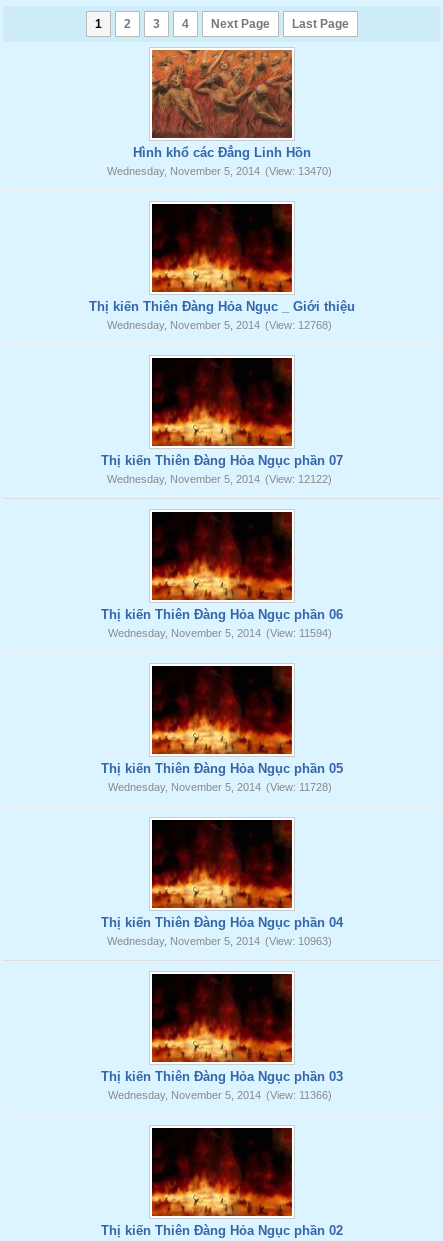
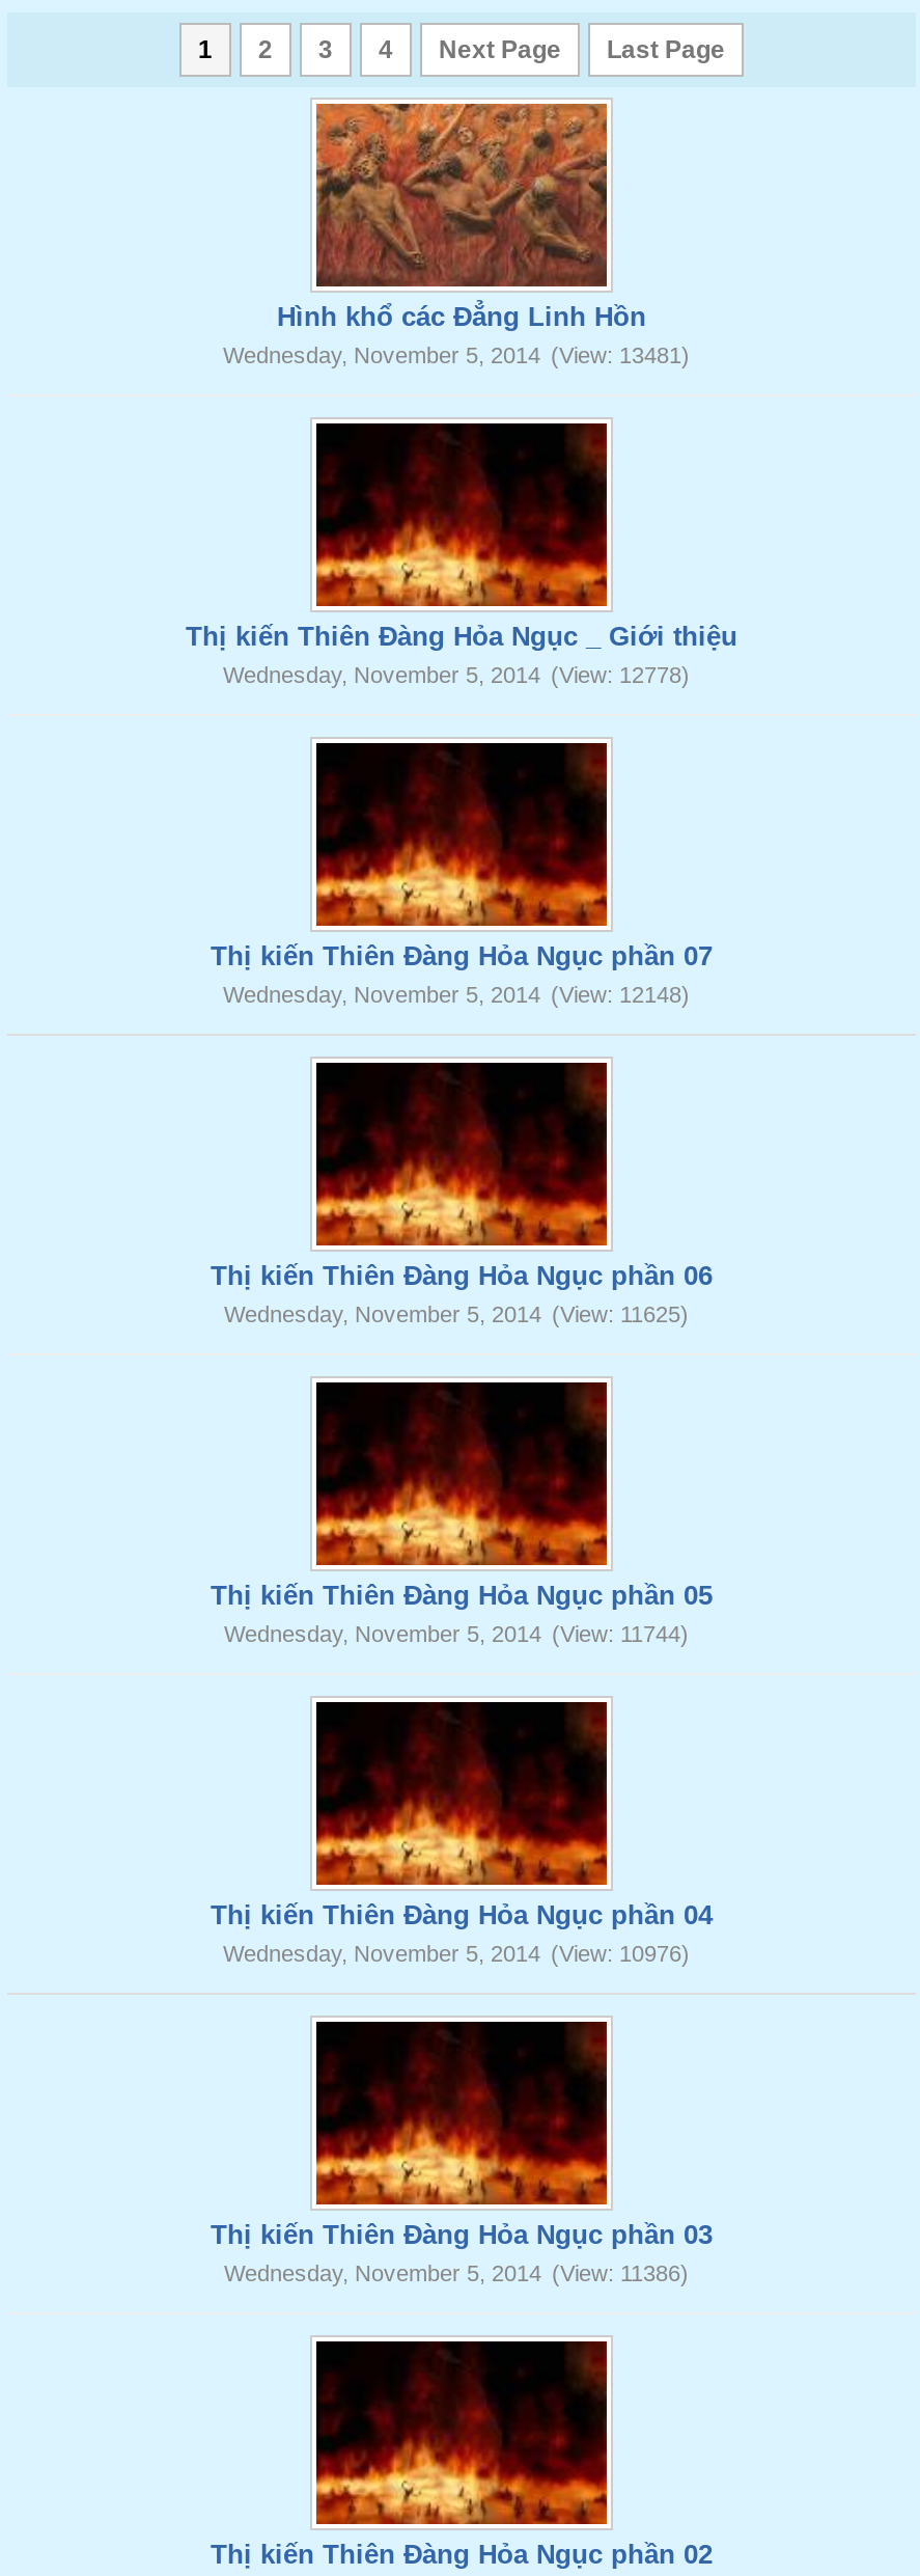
- Wednesday, November 5, 2014 (View: 13470)
+ Wednesday, November 5, 2014 (View: 13481)

- Wednesday, November 5, 2014 (View: 12768)
+ Wednesday, November 5, 2014 (View: 12778)

- Wednesday, November 5, 2014 (View: 12122)
+ Wednesday, November 5, 2014 (View: 12148)

- Wednesday, November 5, 2014 (View: 11594)
+ Wednesday, November 5, 2014 (View: 11625)

- Wednesday, November 5, 2014 (View: 11728)
+ Wednesday, November 5, 2014 (View: 11744)

- Wednesday, November 5, 2014 (View: 10963)
+ Wednesday, November 5, 2014 (View: 10976)

- Wednesday, November 5, 2014 (View: 11366)
+ Wednesday, November 5, 2014 (View: 11386)
